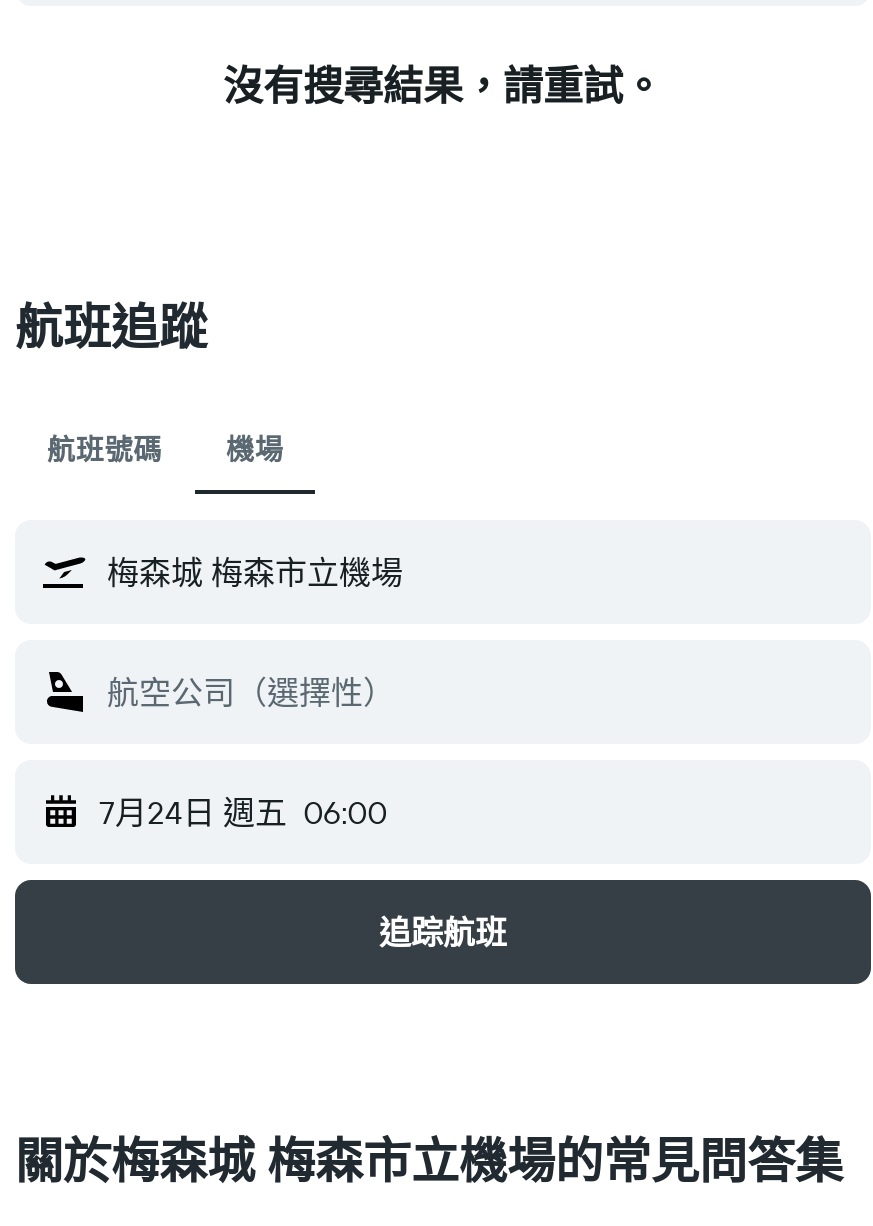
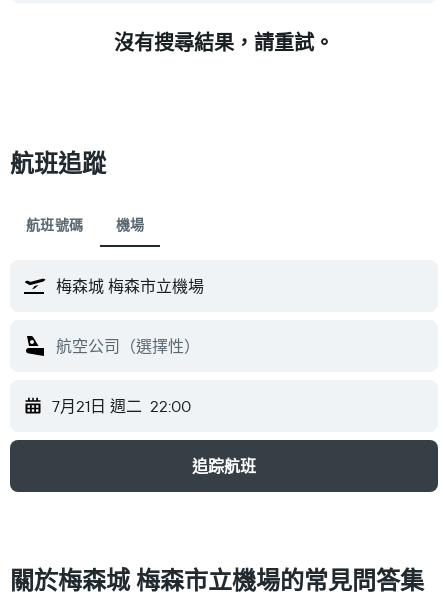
- 7月24日 週五 06:00
+ 7月21日 週二 22:00
